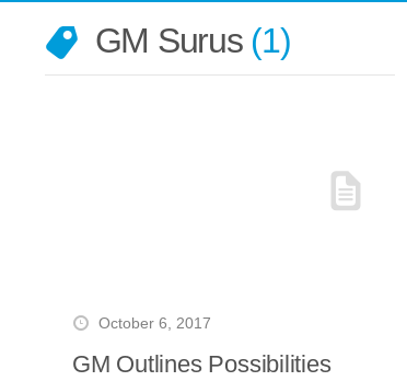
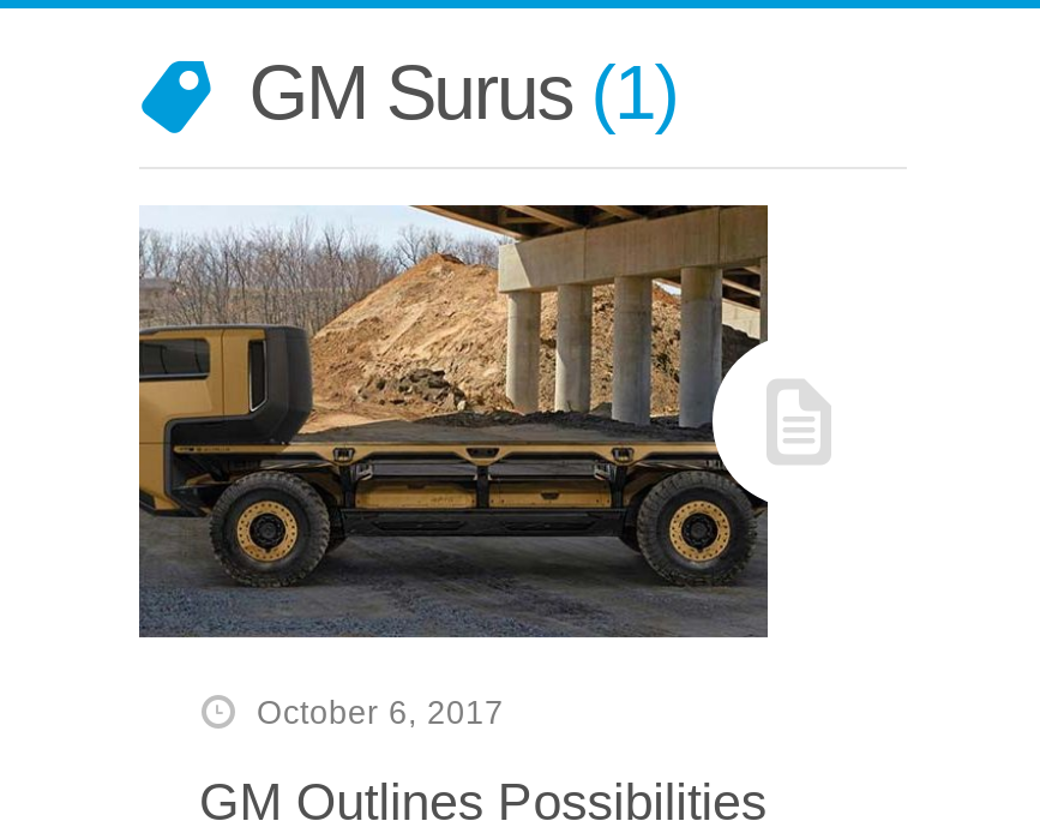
+ [image]
